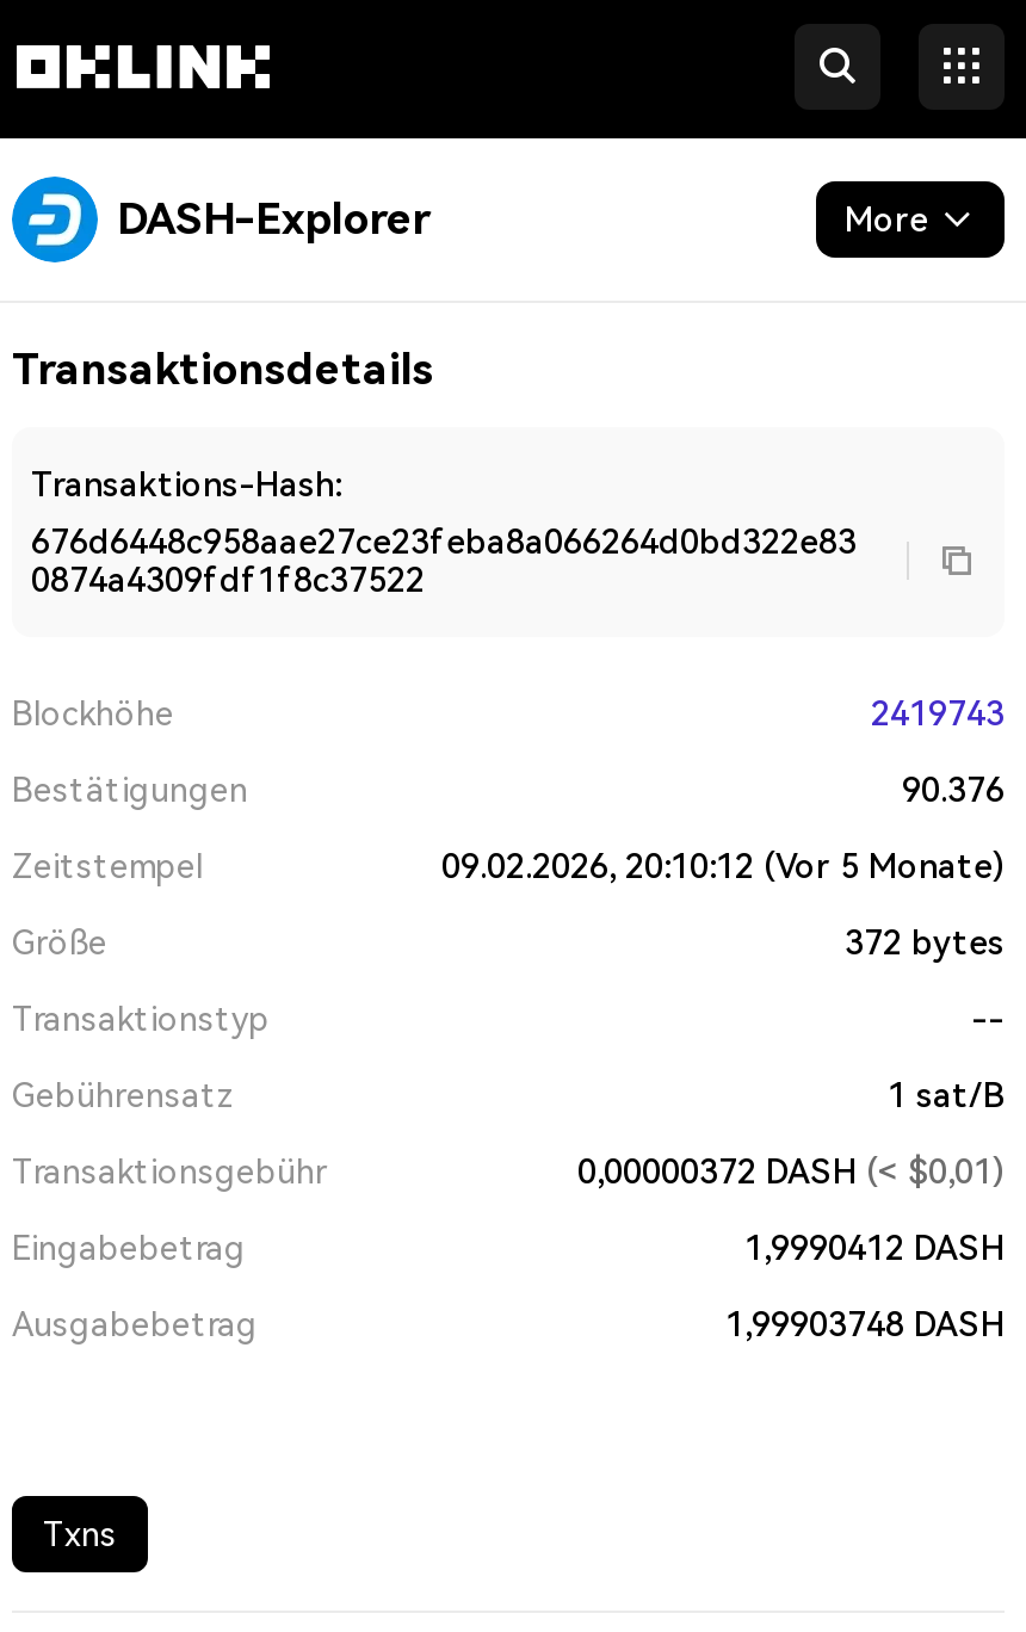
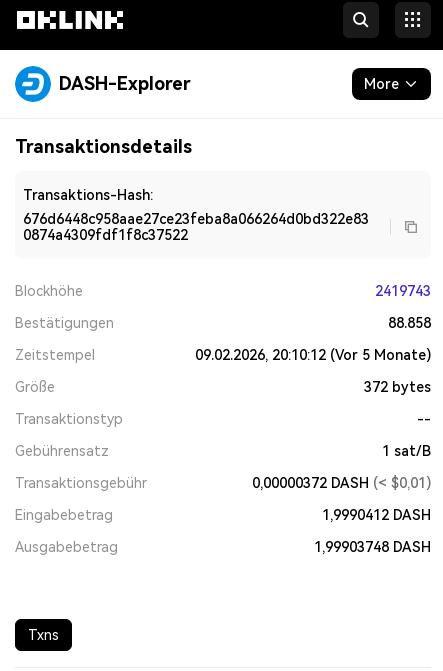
- 90.376
+ 88.858
